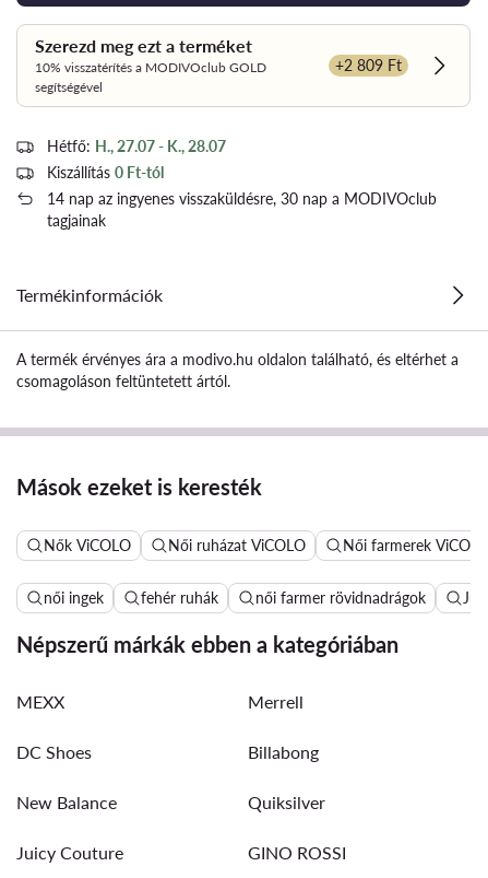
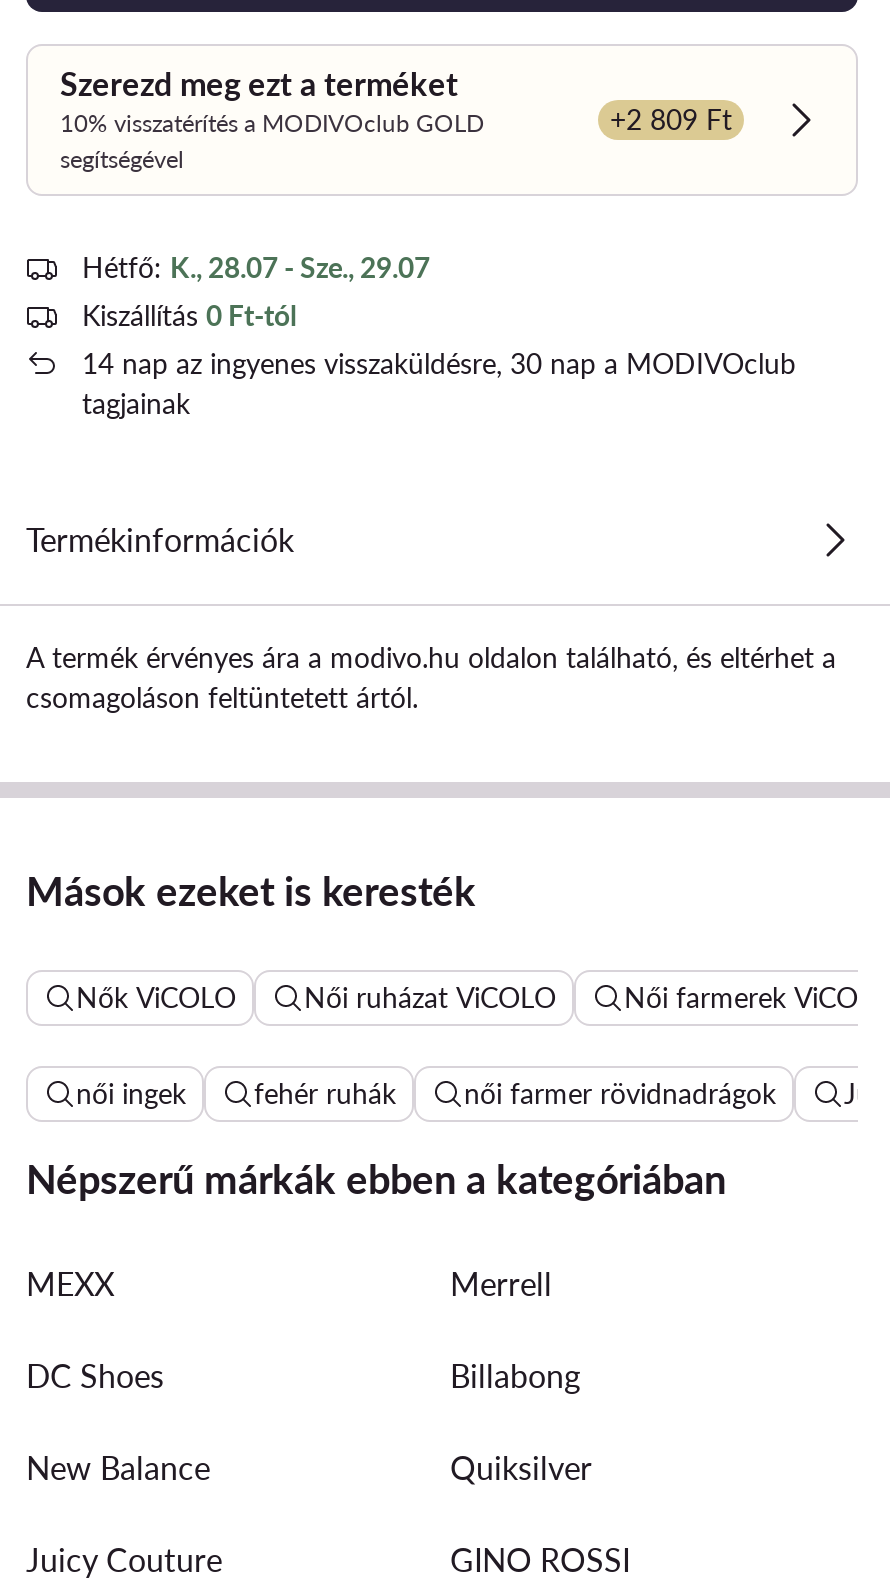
- Hétfő: H., 27.07 - K., 28.07
+ Hétfő: K., 28.07 - Sze., 29.07
